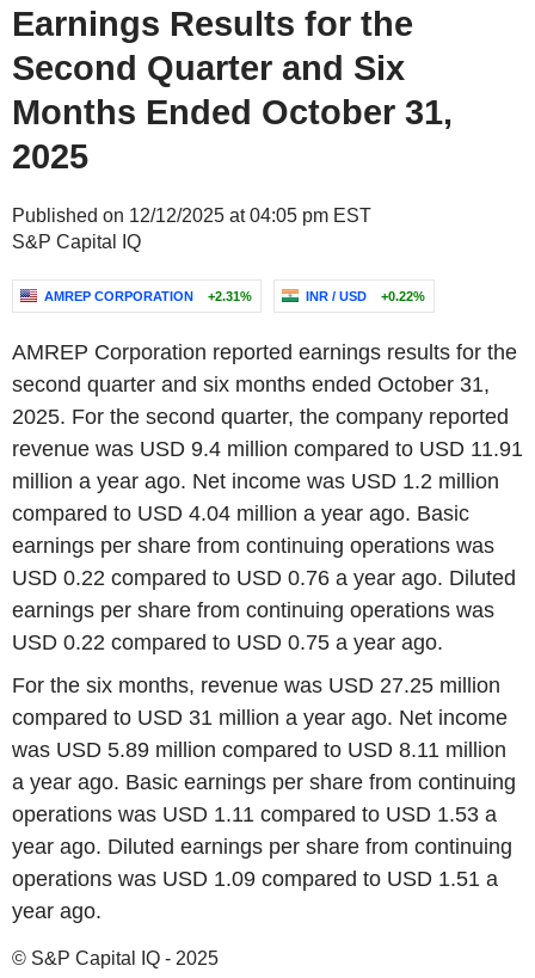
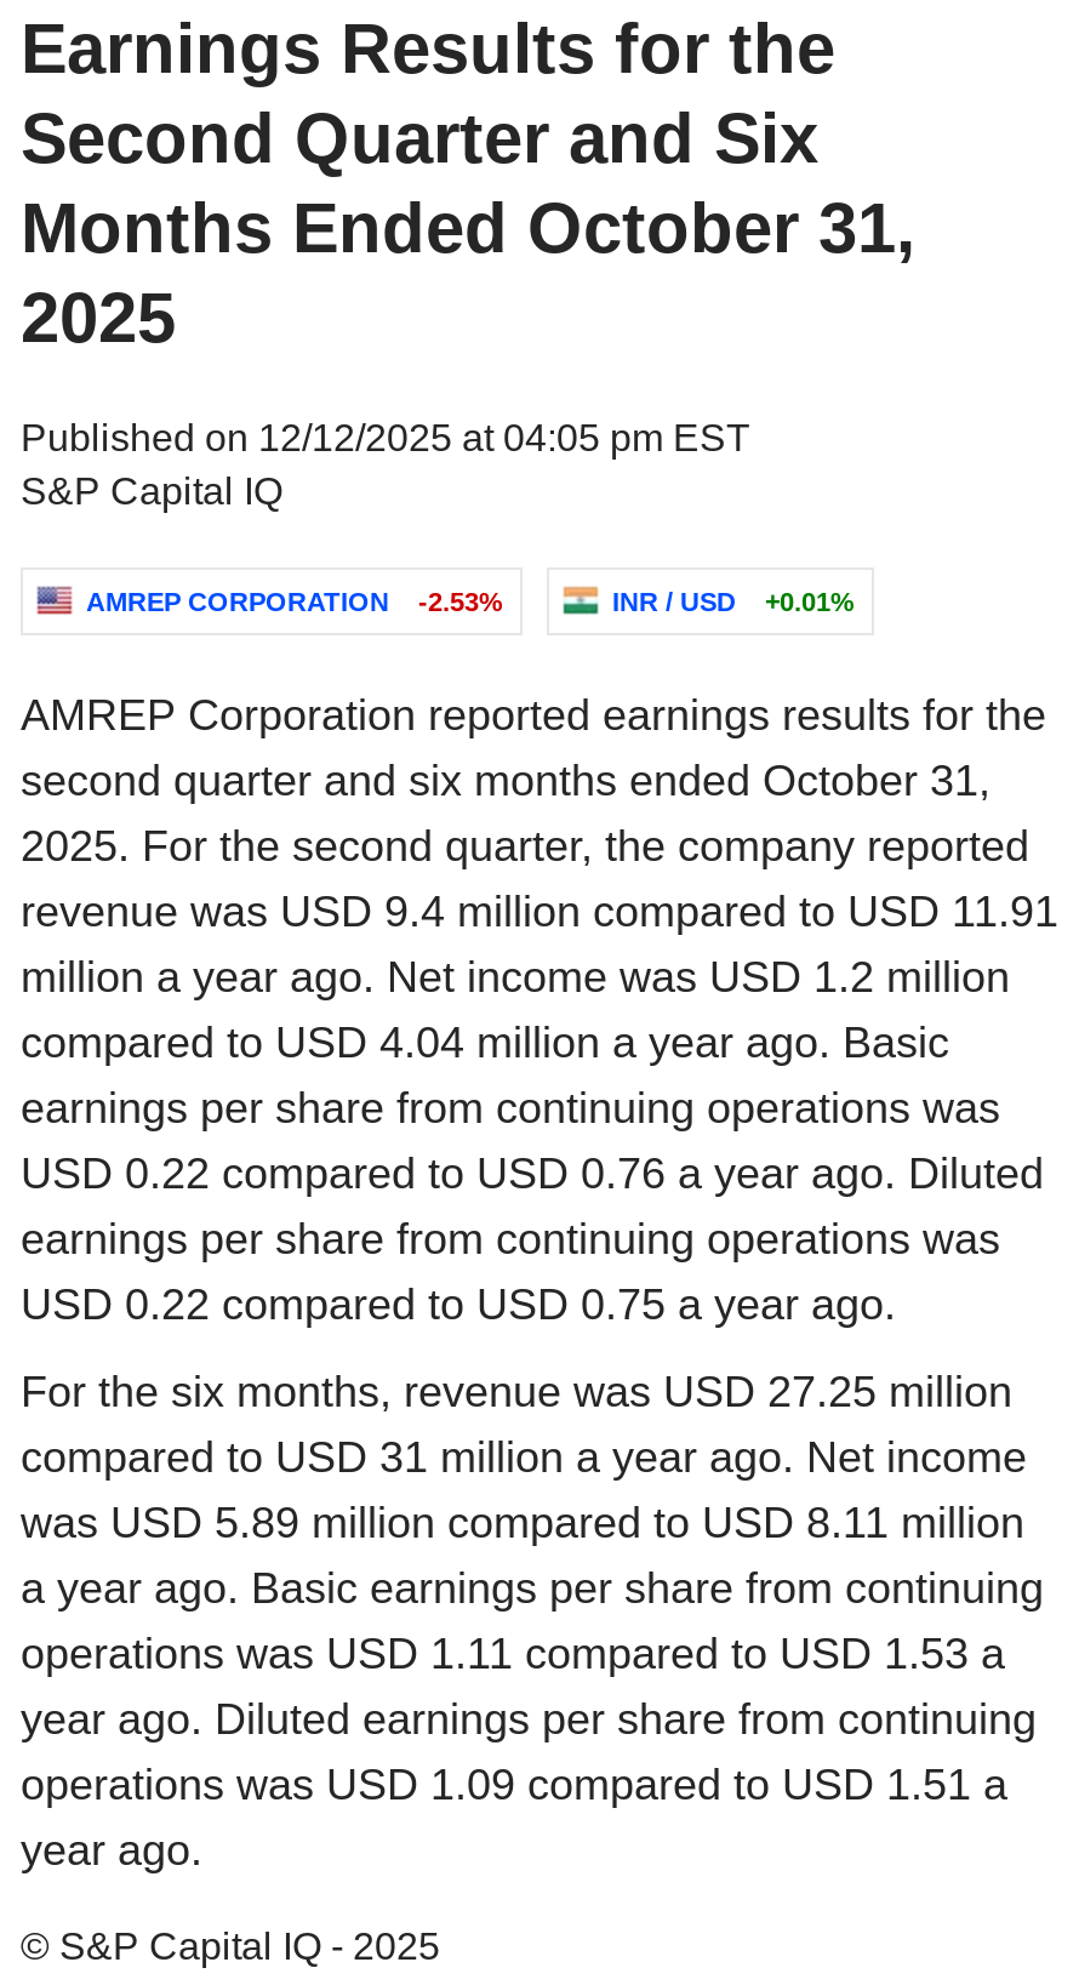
- AMREP CORPORATION +2.31%
+ AMREP CORPORATION -2.53%

- INR / USD +0.22%
+ INR / USD +0.01%
